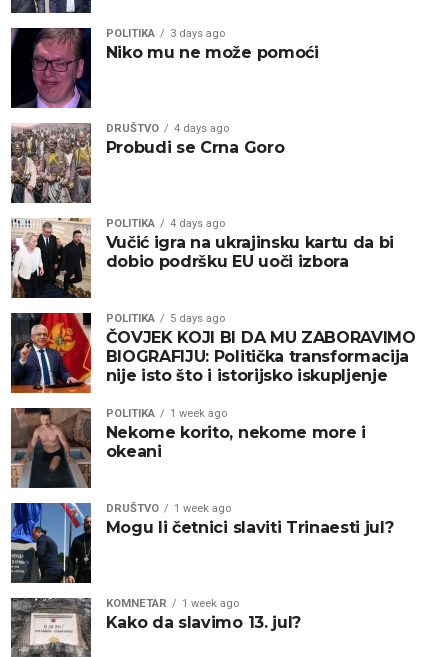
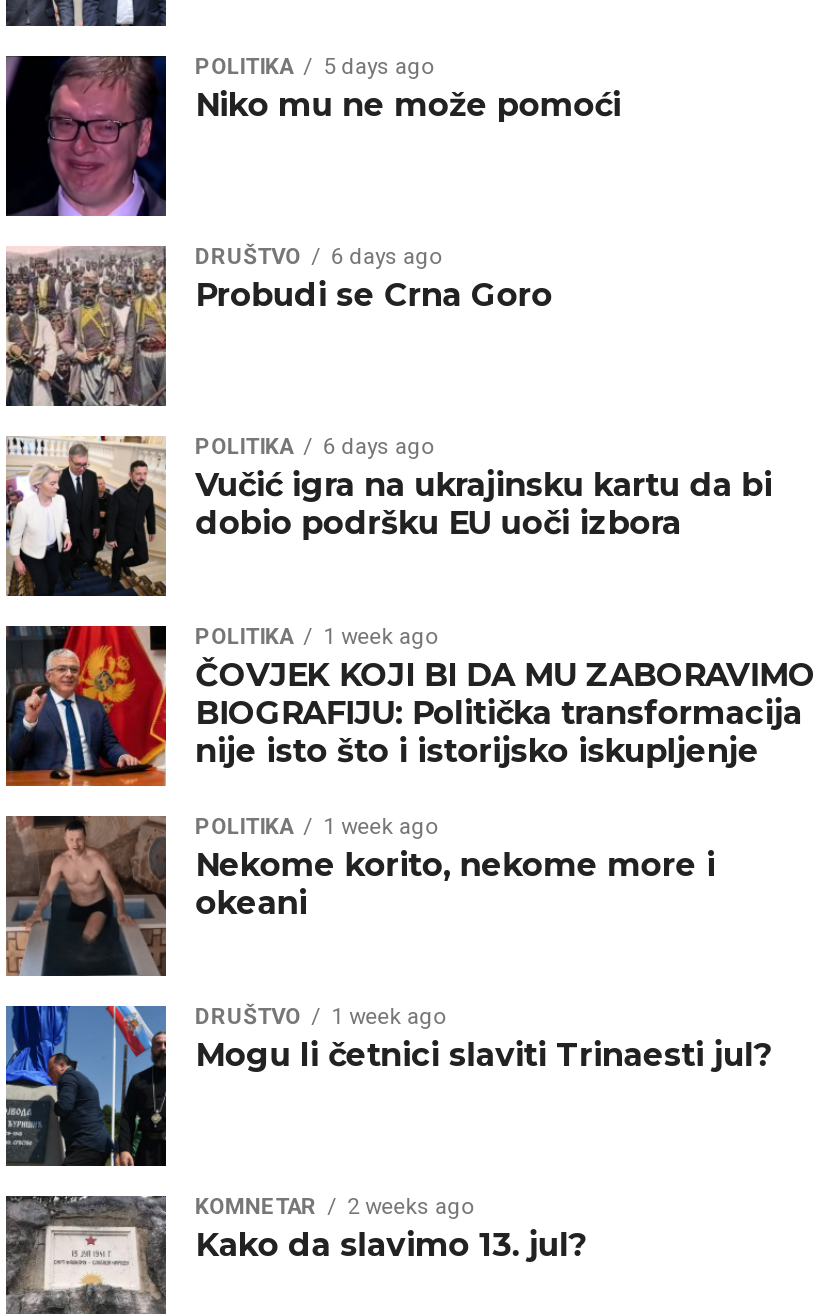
- POLITIKA 3 days ago
+ POLITIKA 5 days ago

- DRUŠTVO 4 days ago
+ DRUŠTVO 6 days ago

- POLITIKA 4 days ago
+ POLITIKA 6 days ago

- POLITIKA 5 days ago
+ POLITIKA 1 week ago

- KOMNETAR 1 week ago
+ KOMNETAR 2 weeks ago
